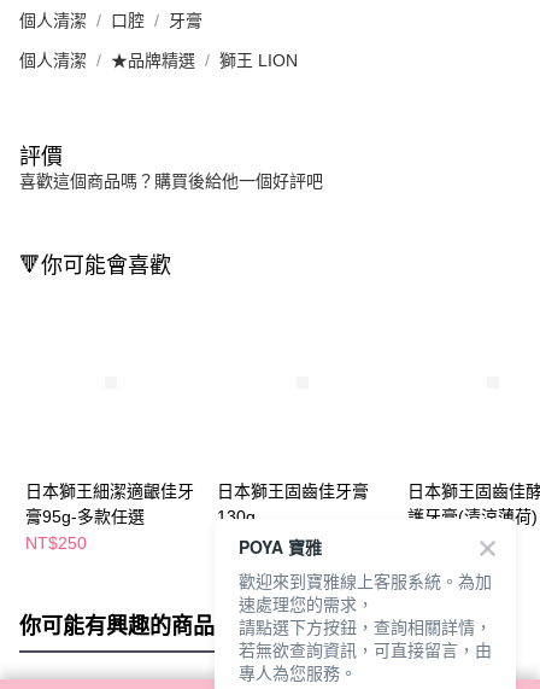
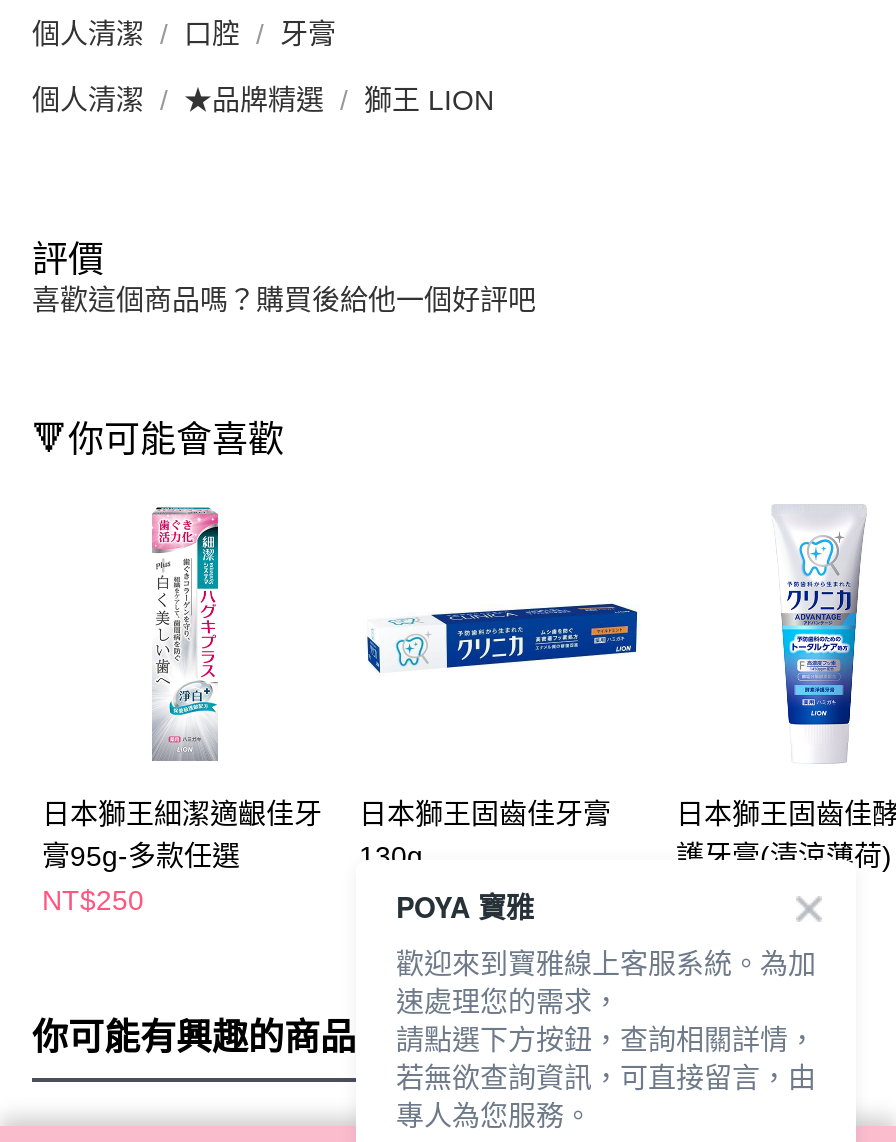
+ [image]

+ [image]

+ [image]
